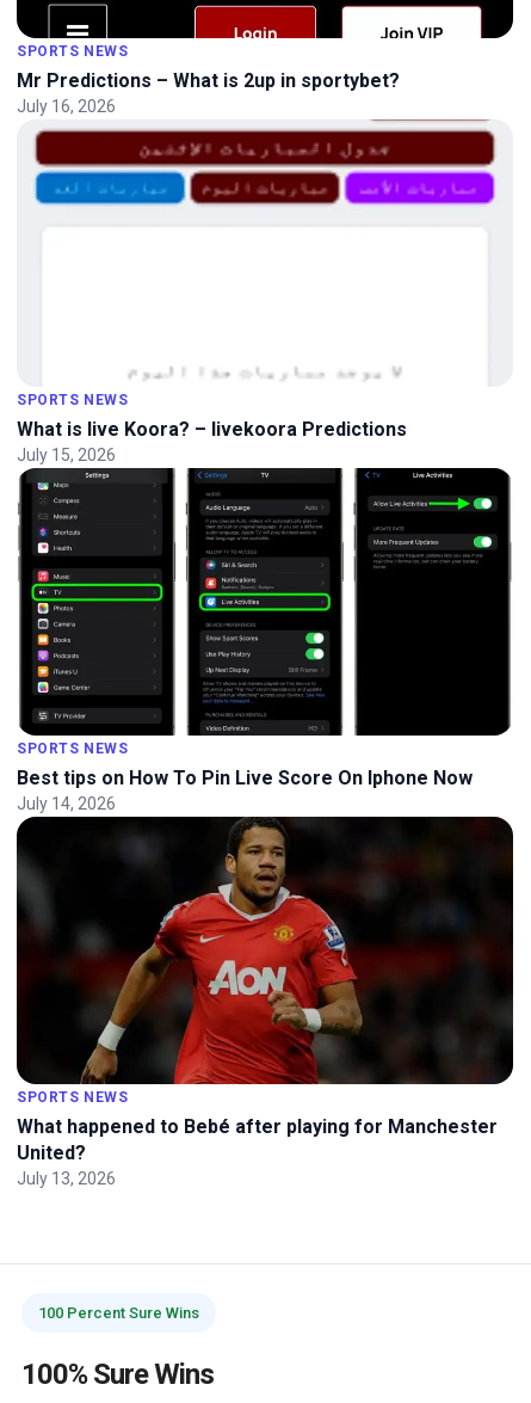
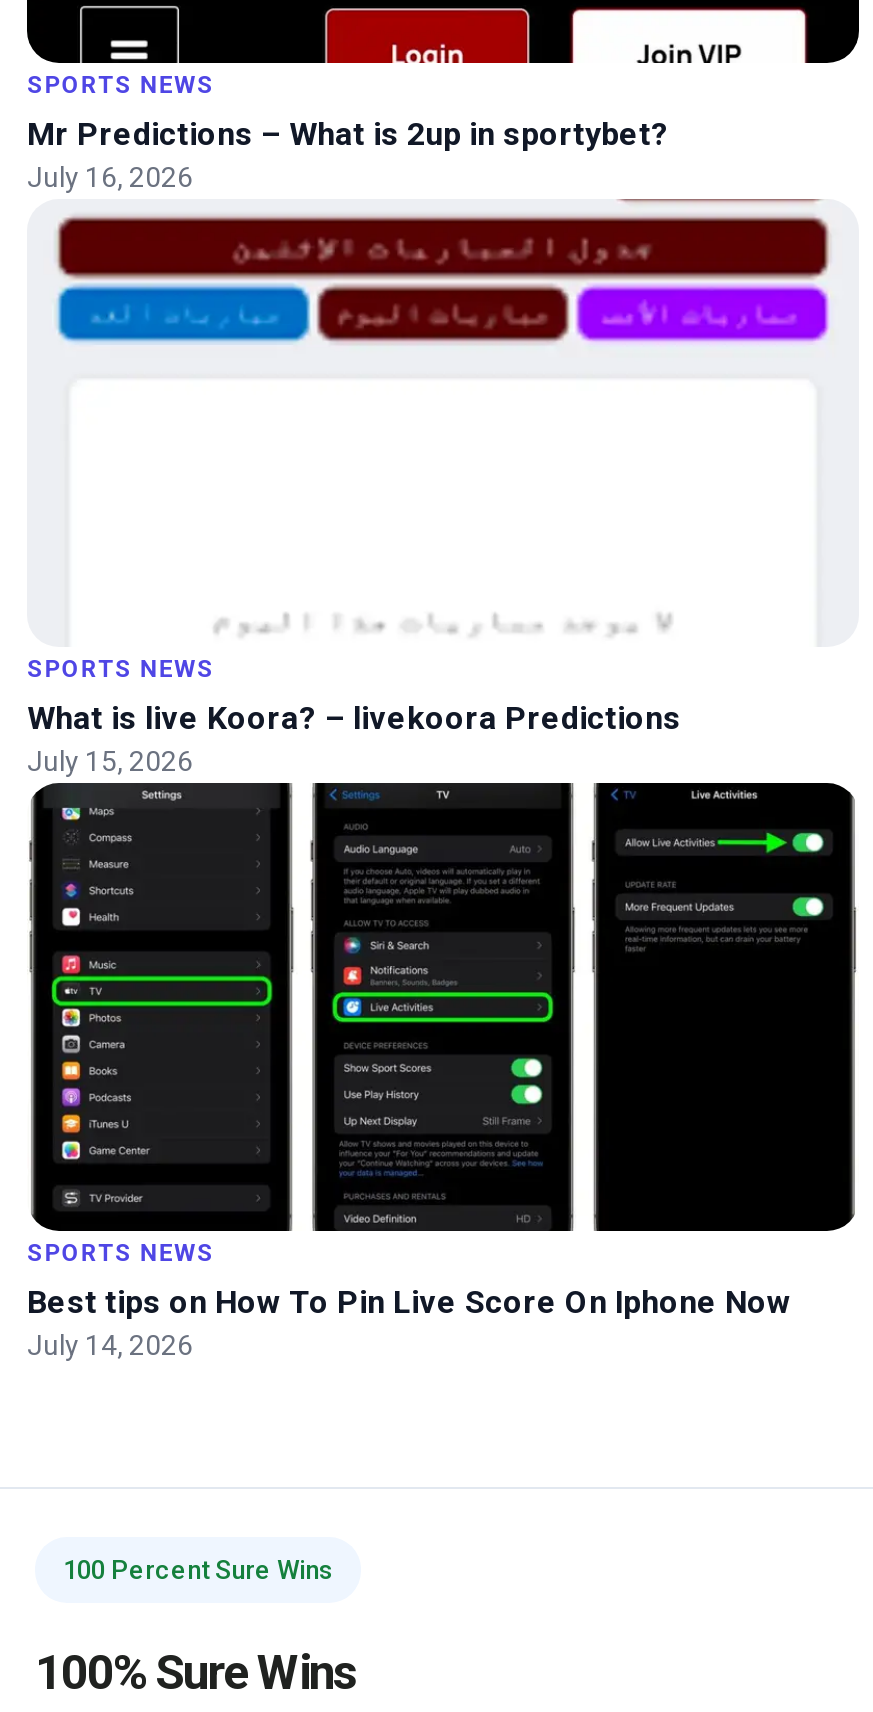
- [image]
- SPORTS NEWS
- What happened to Bebé after playing for Manchester
- United?
- July 13, 2026
